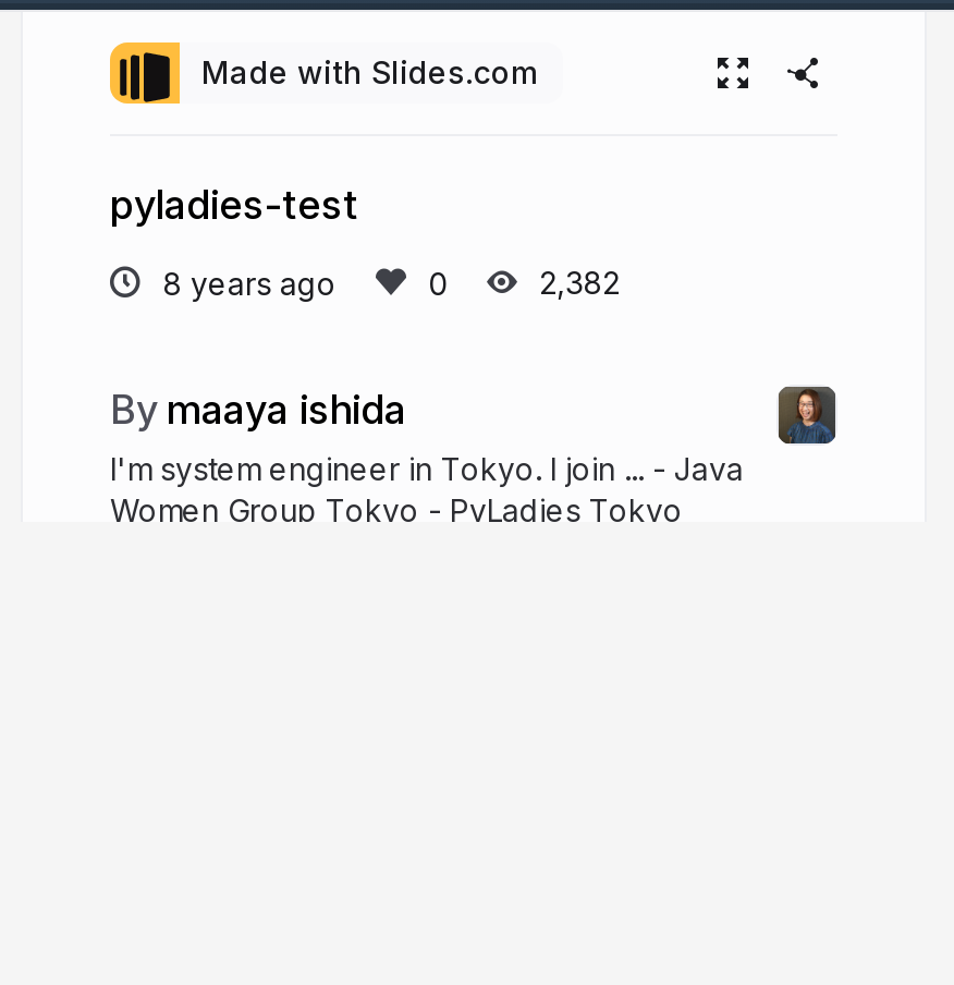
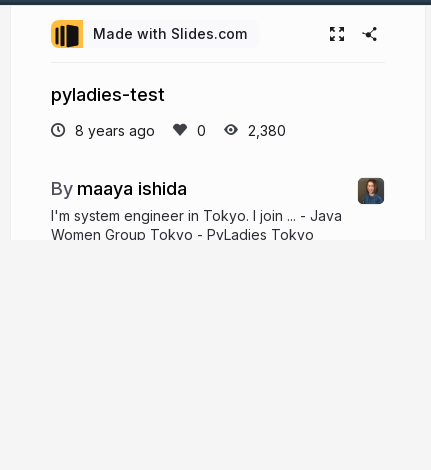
- 2,382
+ 2,380
